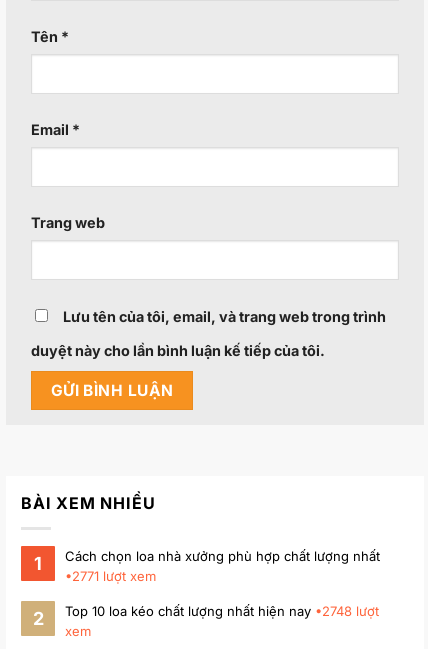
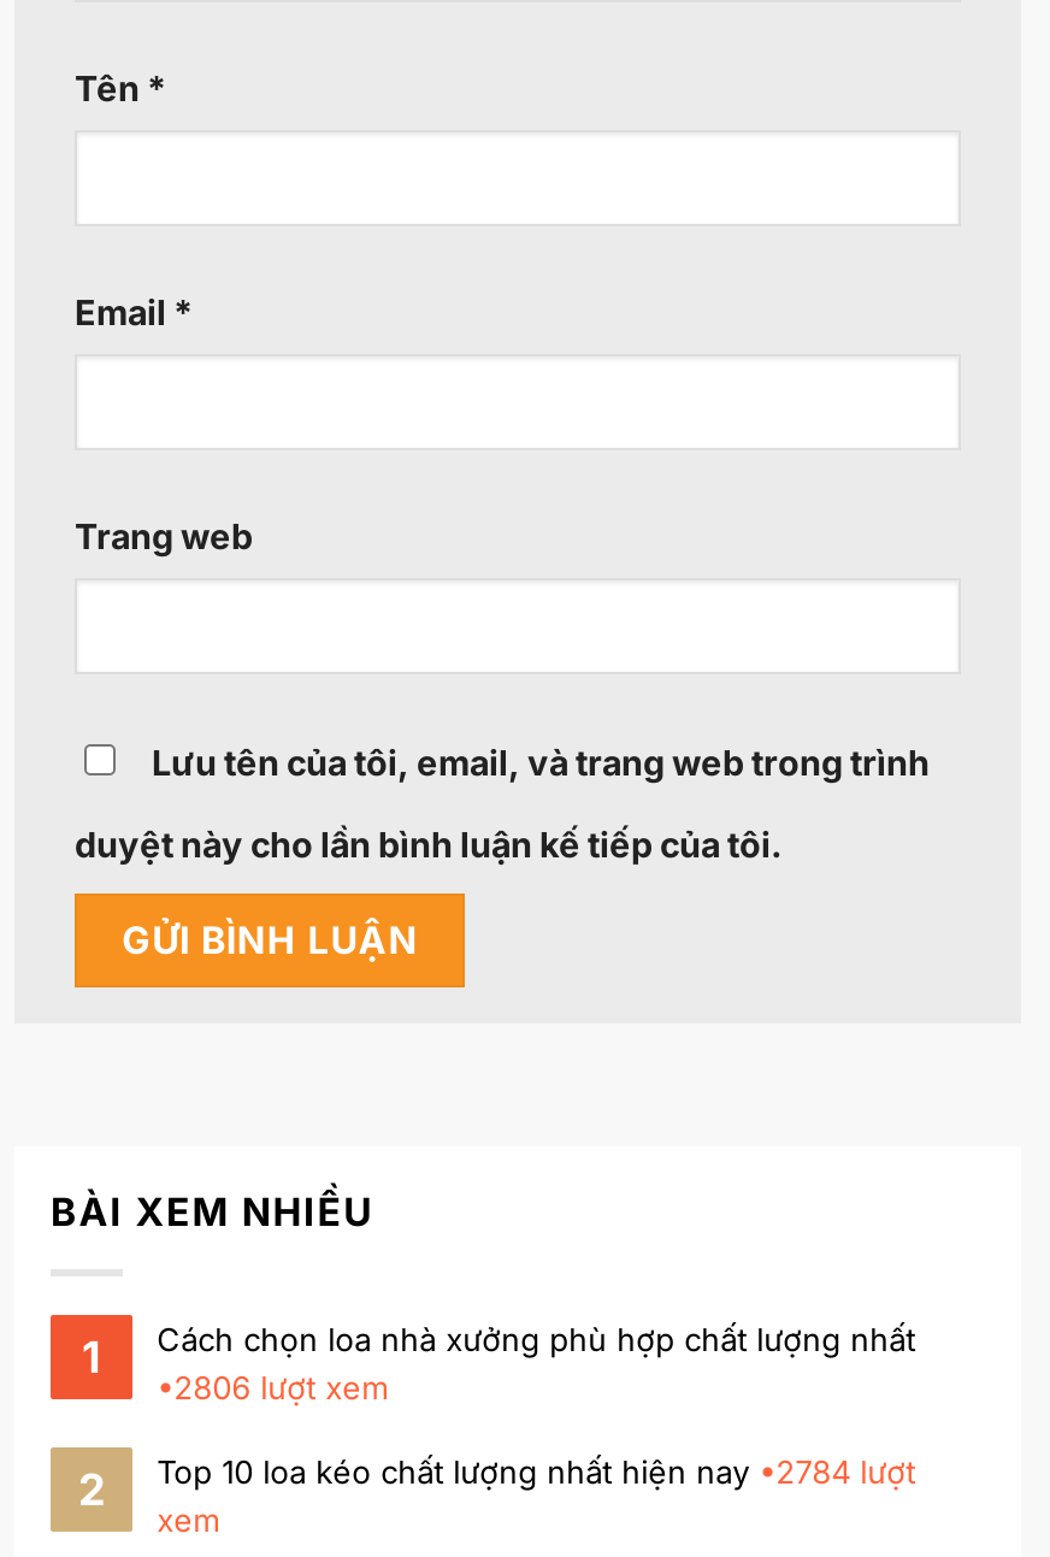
- •2771 lượt xem
+ •2806 lượt xem

- Top 10 loa kéo chất lượng nhất hiện nay • 2748 lượt
+ Top 10 loa kéo chất lượng nhất hiện nay • 2784 lượt
